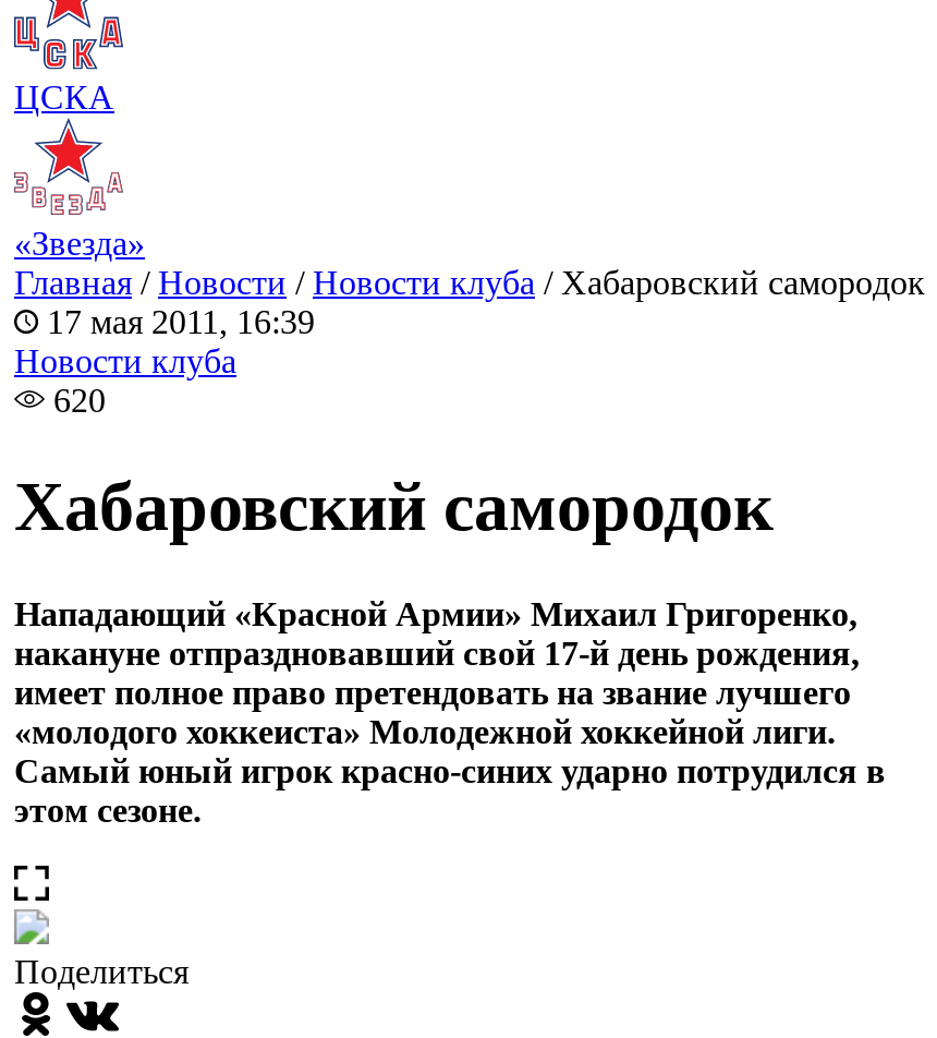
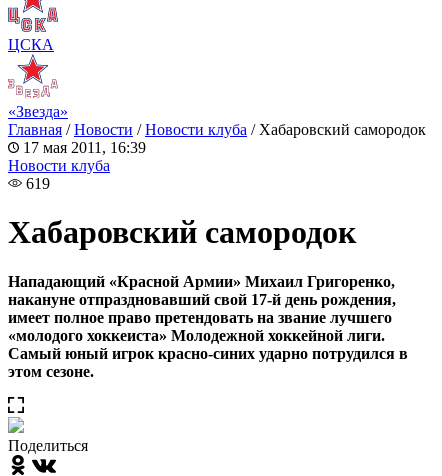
- 620
+ 619
